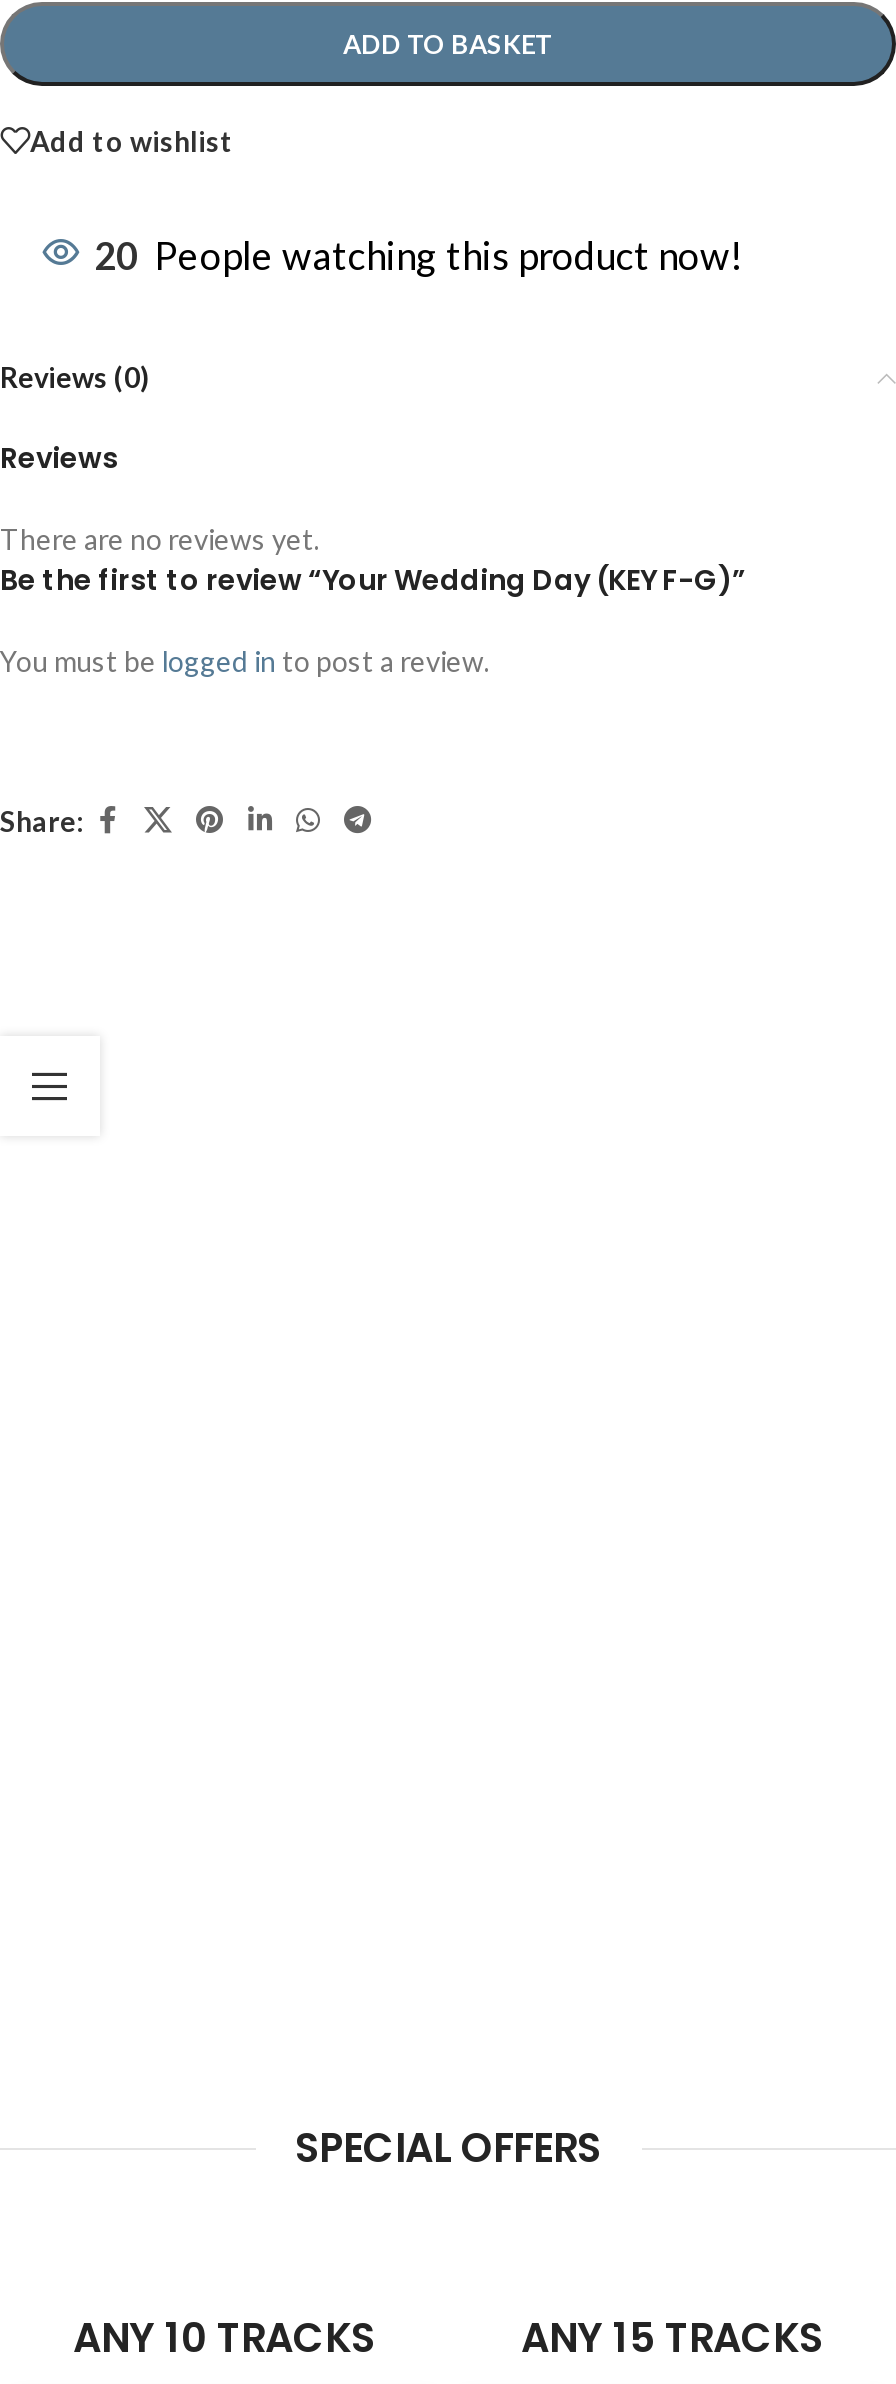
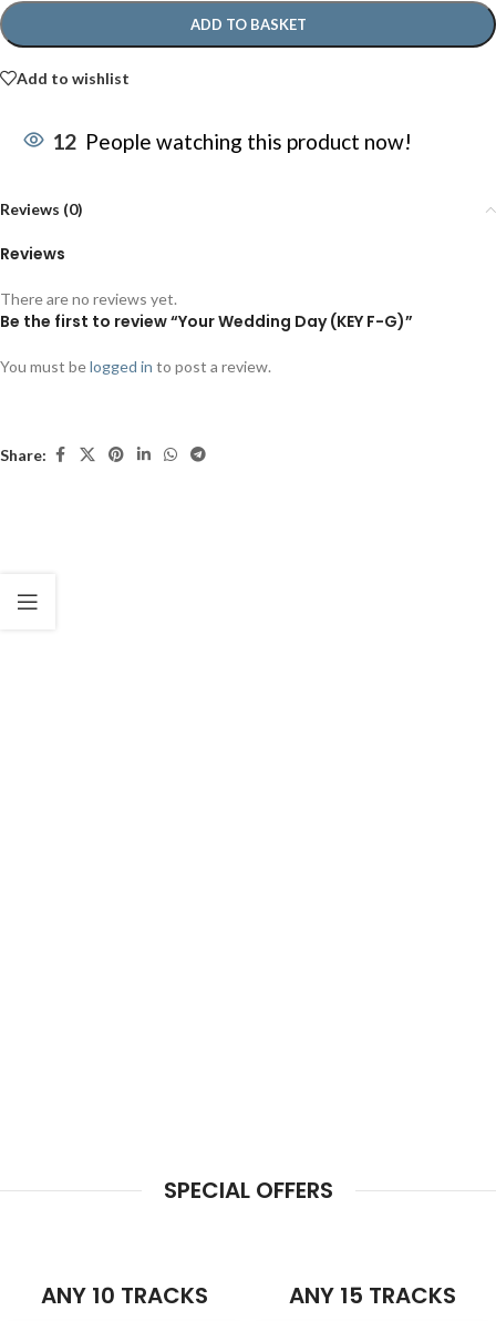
- 20 People watching this product now!
+ 12 People watching this product now!
